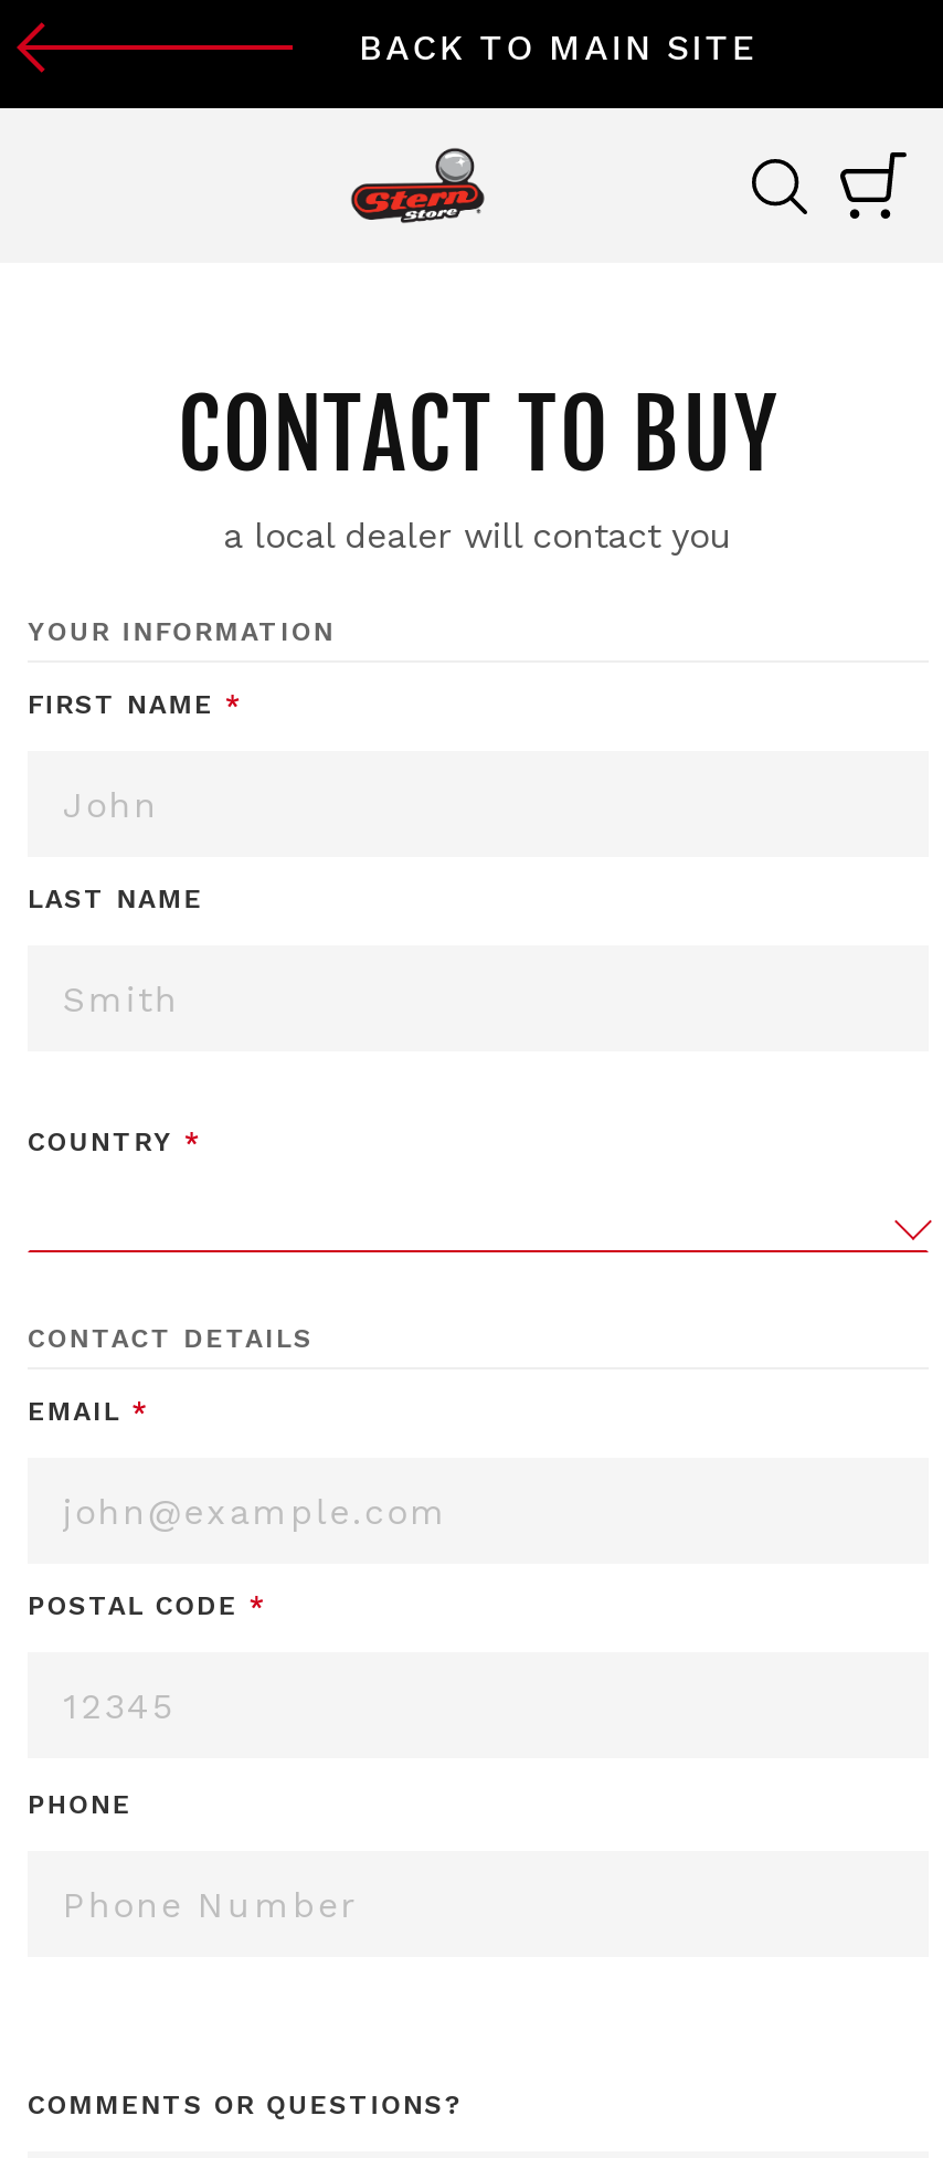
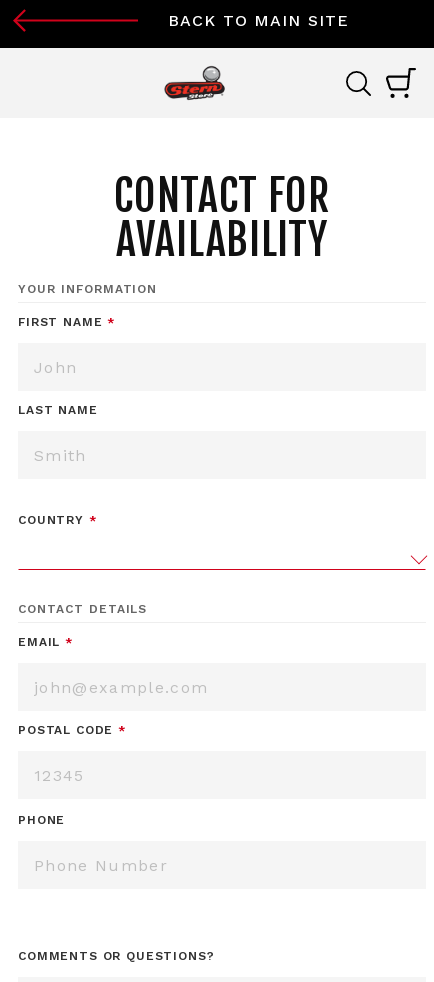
- CONTACT TO BUY
- a local dealer will contact you
+ CONTACT FOR
+ AVAILABILITY
